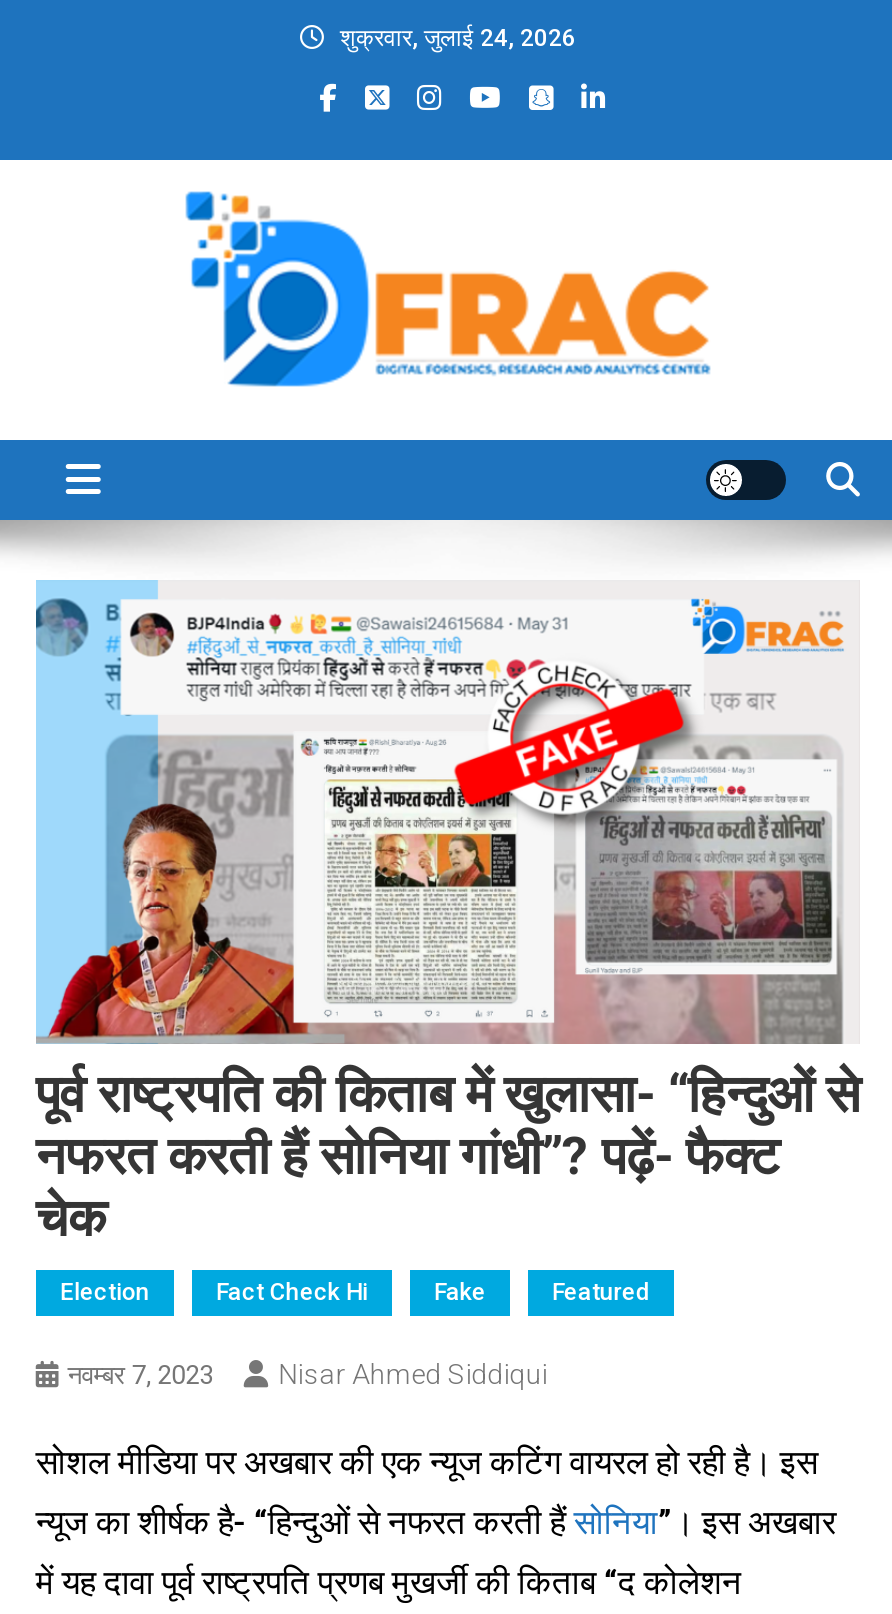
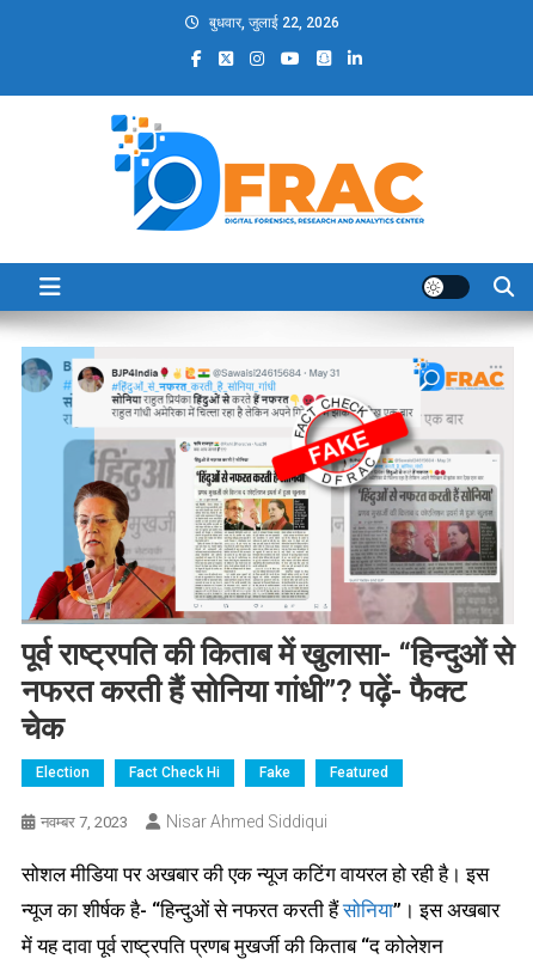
- शुक्रवार, जुलाई 24, 2026
+ बुधवार, जुलाई 22, 2026
